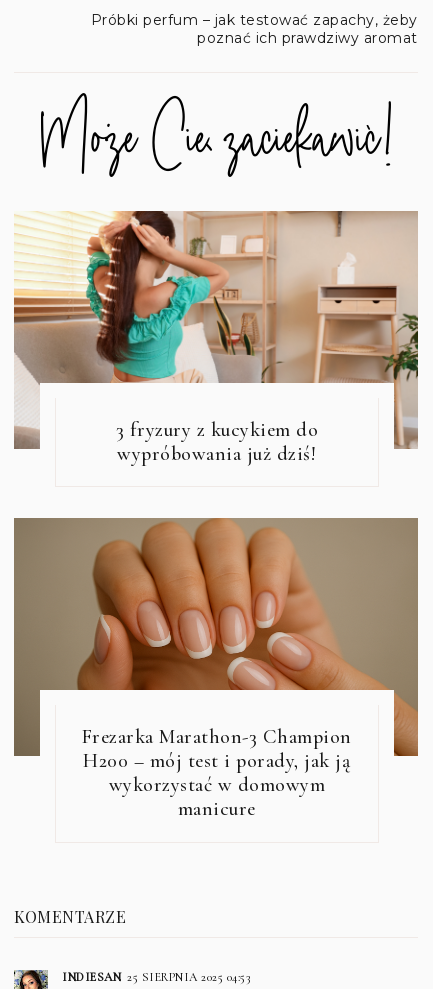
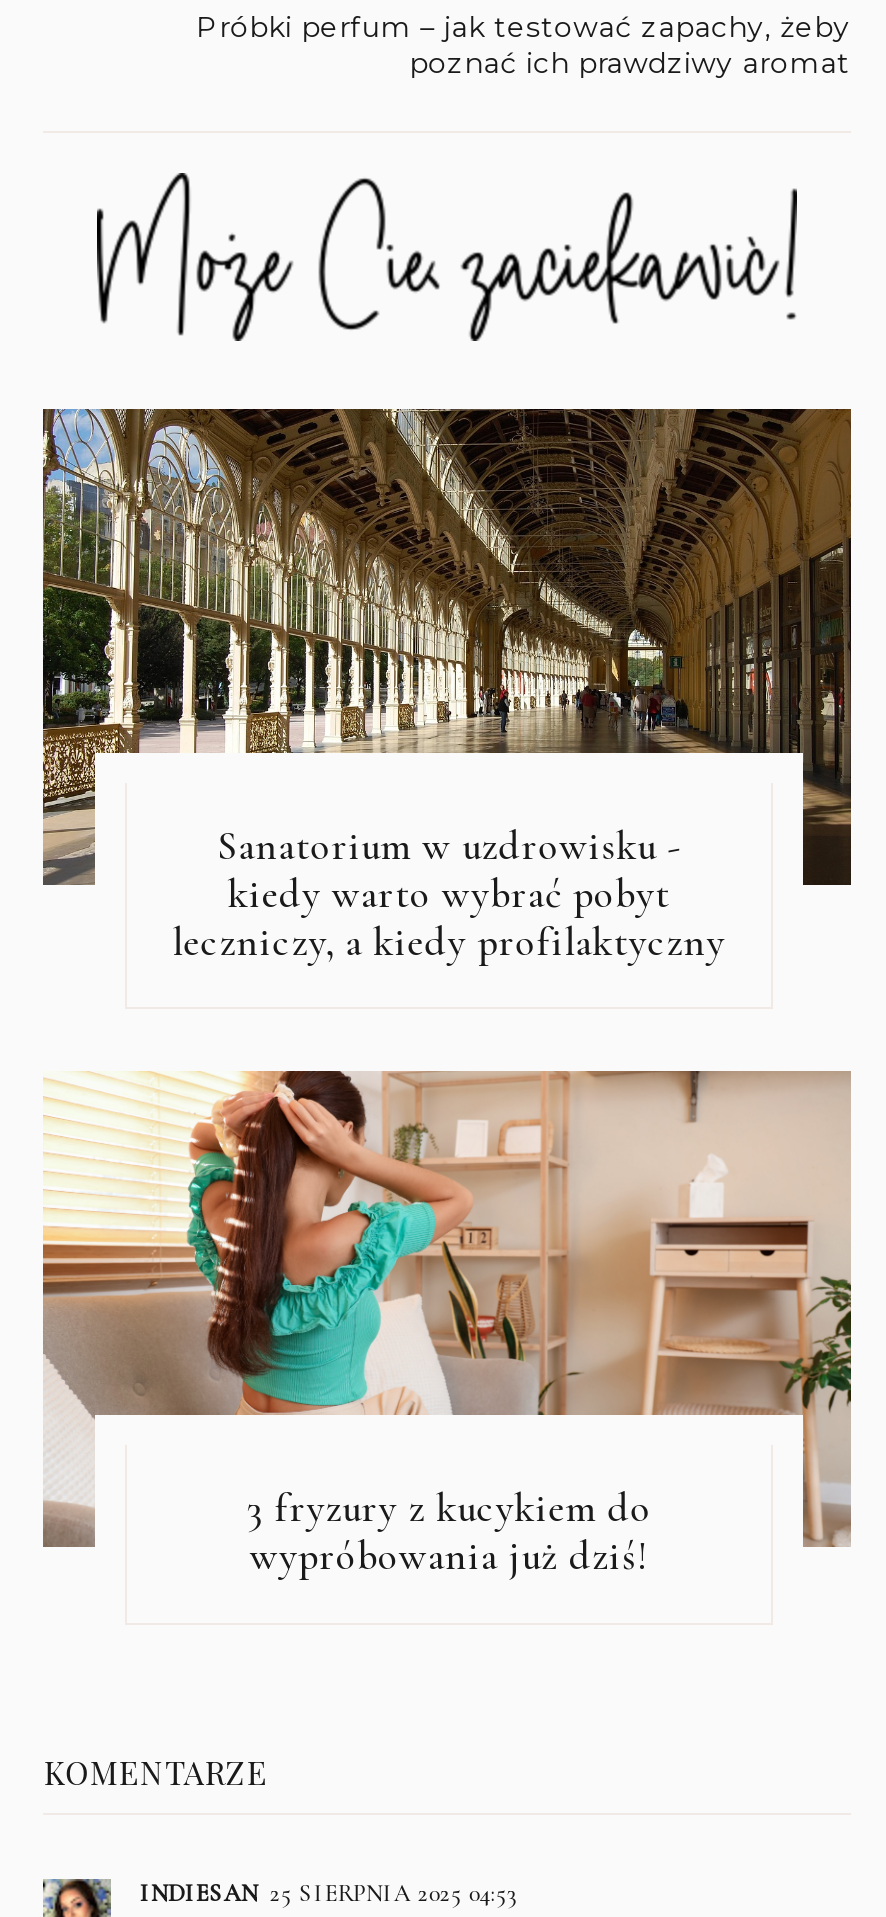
+ [image]
+ Sanatorium w uzdrowisku -
+ kiedy warto wybrać pobyt
+ leczniczy, a kiedy profilaktyczny

moved down: [image] | 3 fryzury z kucykiem do | wypróbowania już dziś!

- [image]
- Frezarka Marathon-3 Champion
- H200 – mój test i porady, jak ją
- wykorzystać w domowym
- manicure
